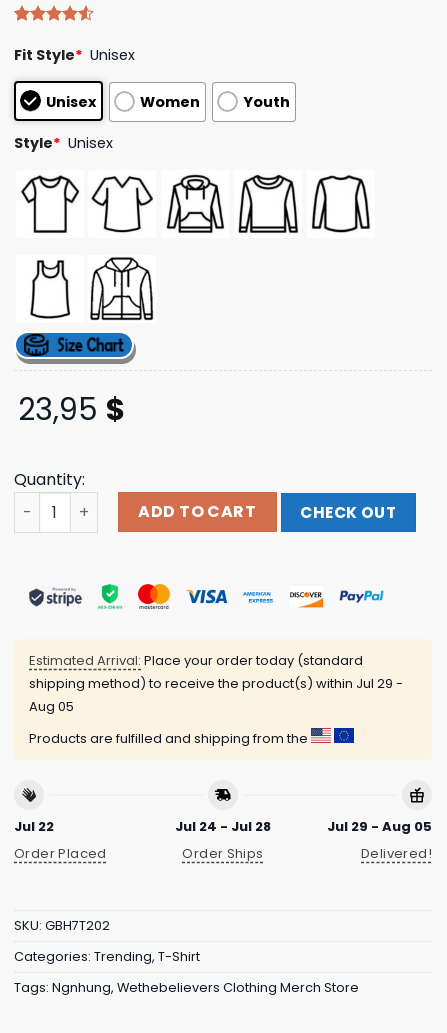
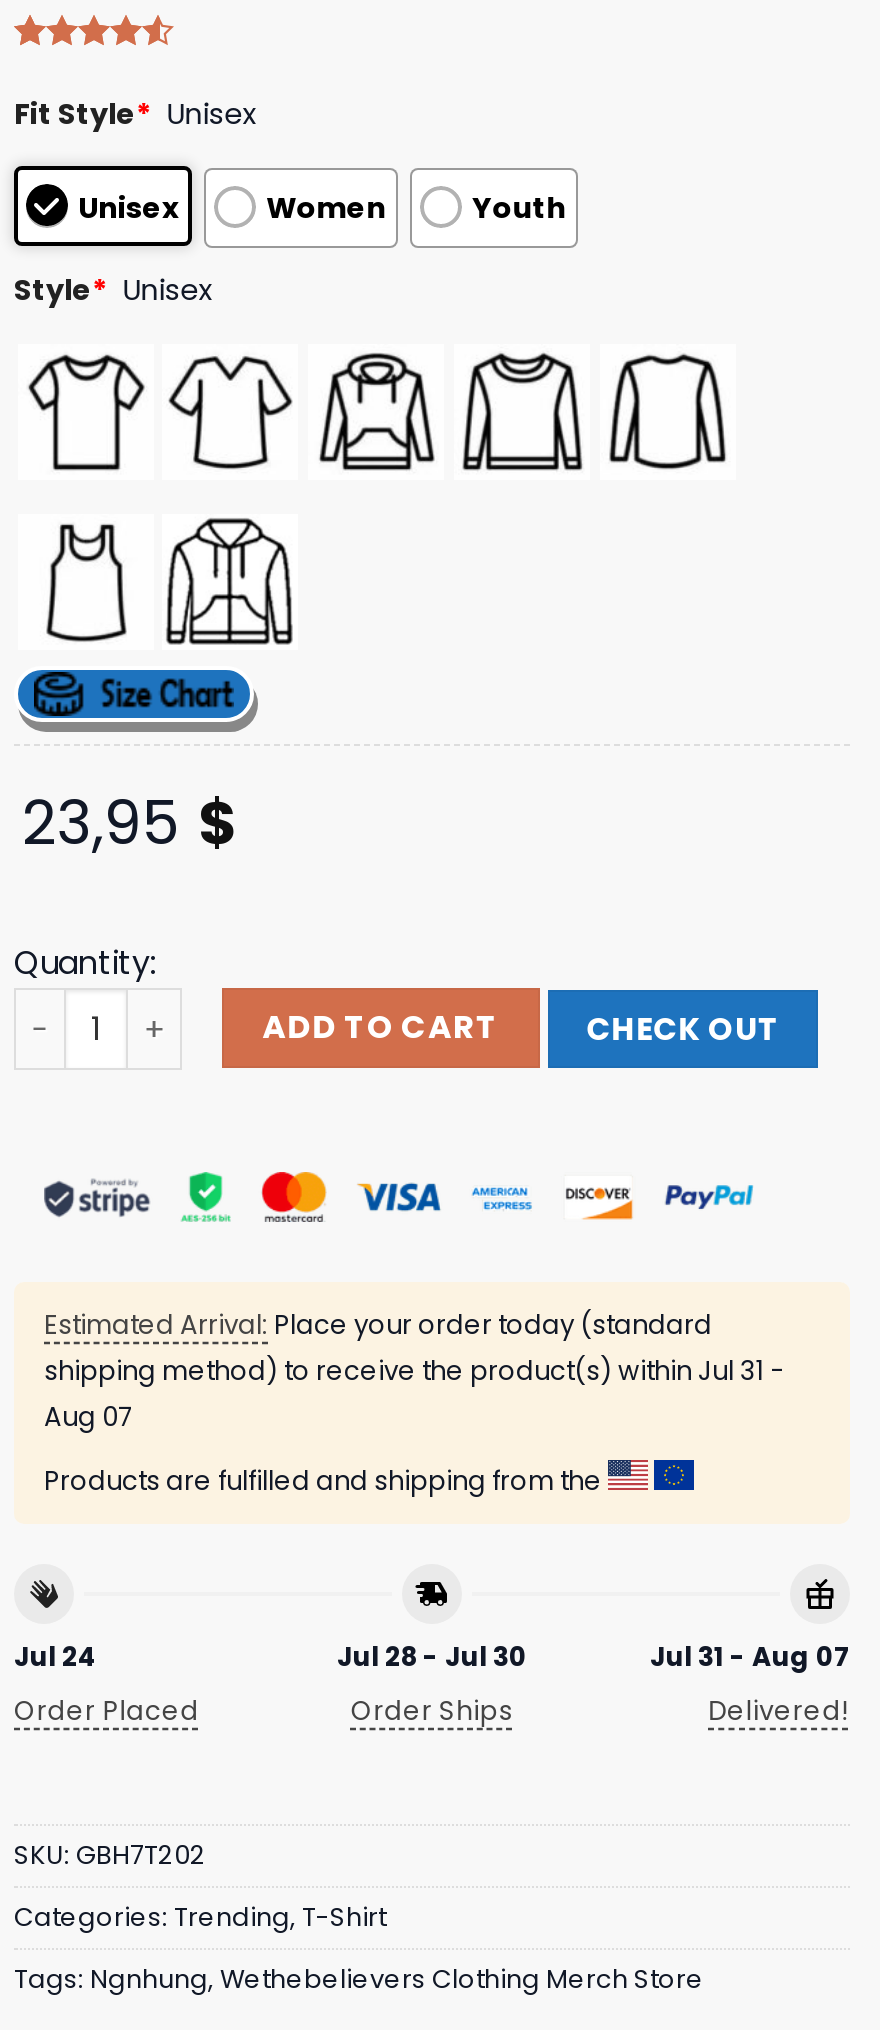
- shipping method) to receive the product(s) within Jul 29 -
+ shipping method) to receive the product(s) within Jul 31 -

- Aug 05
+ Aug 07

- Jul 22
+ Jul 24

- Jul 24 - Jul 28
+ Jul 28 - Jul 30

- Jul 29 - Aug 05
+ Jul 31 - Aug 07
